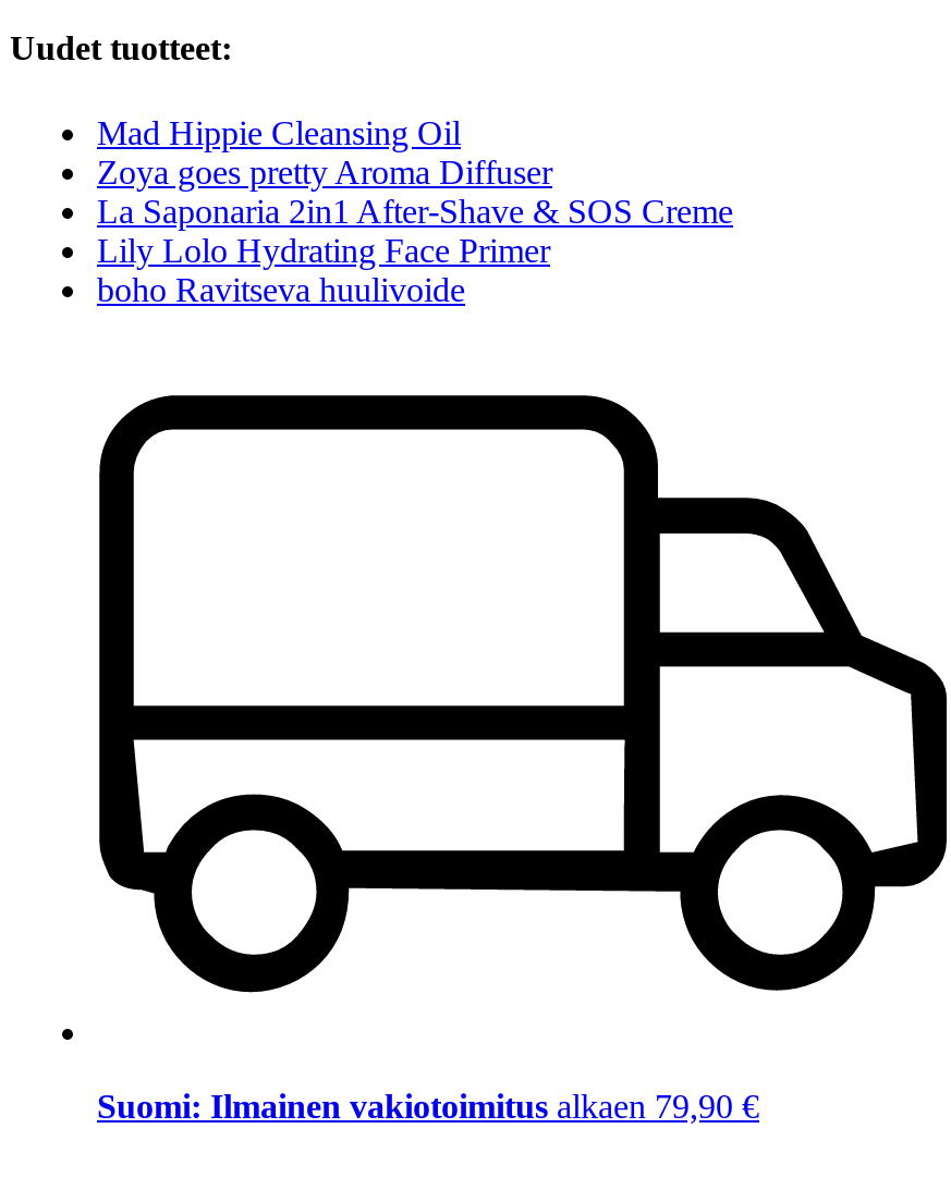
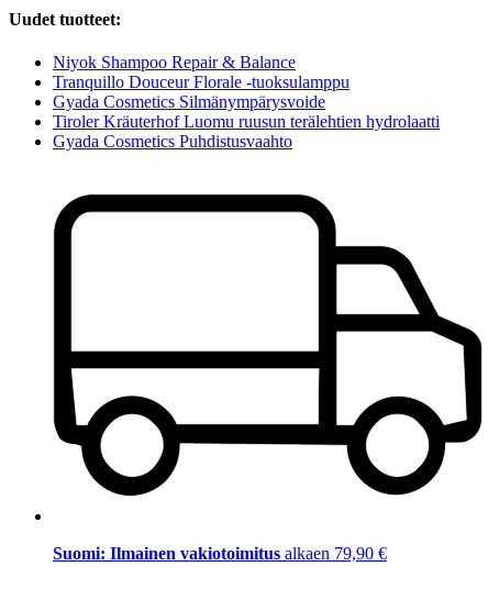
- Mad Hippie Cleansing Oil
- Zoya goes pretty Aroma Diffuser
- La Saponaria 2in1 After-Shave & SOS Creme
- Lily Lolo Hydrating Face Primer
- boho Ravitseva huulivoide
+ Niyok Shampoo Repair & Balance
+ Tranquillo Douceur Florale -tuoksulamppu
+ Gyada Cosmetics Silmänympärysvoide
+ Tiroler Kräuterhof Luomu ruusun terälehtien hydrolaatti
+ Gyada Cosmetics Puhdistusvaahto
